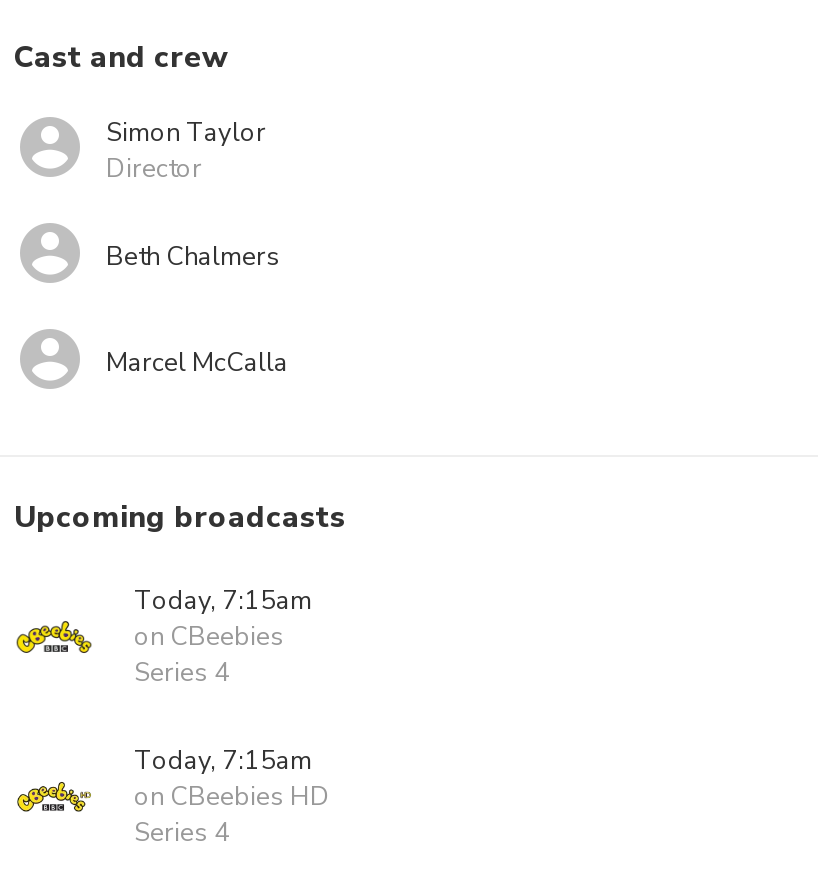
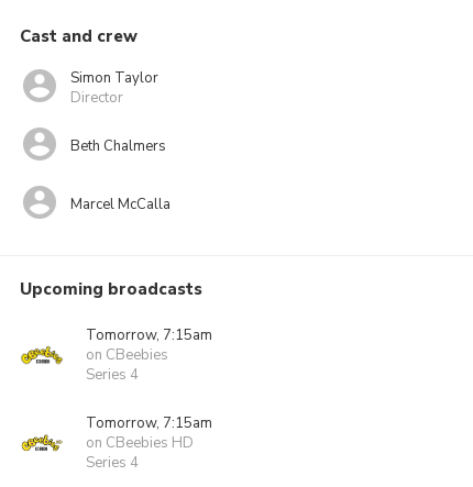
- Today, 7:15am
+ Tomorrow, 7:15am

- Today, 7:15am
+ Tomorrow, 7:15am
